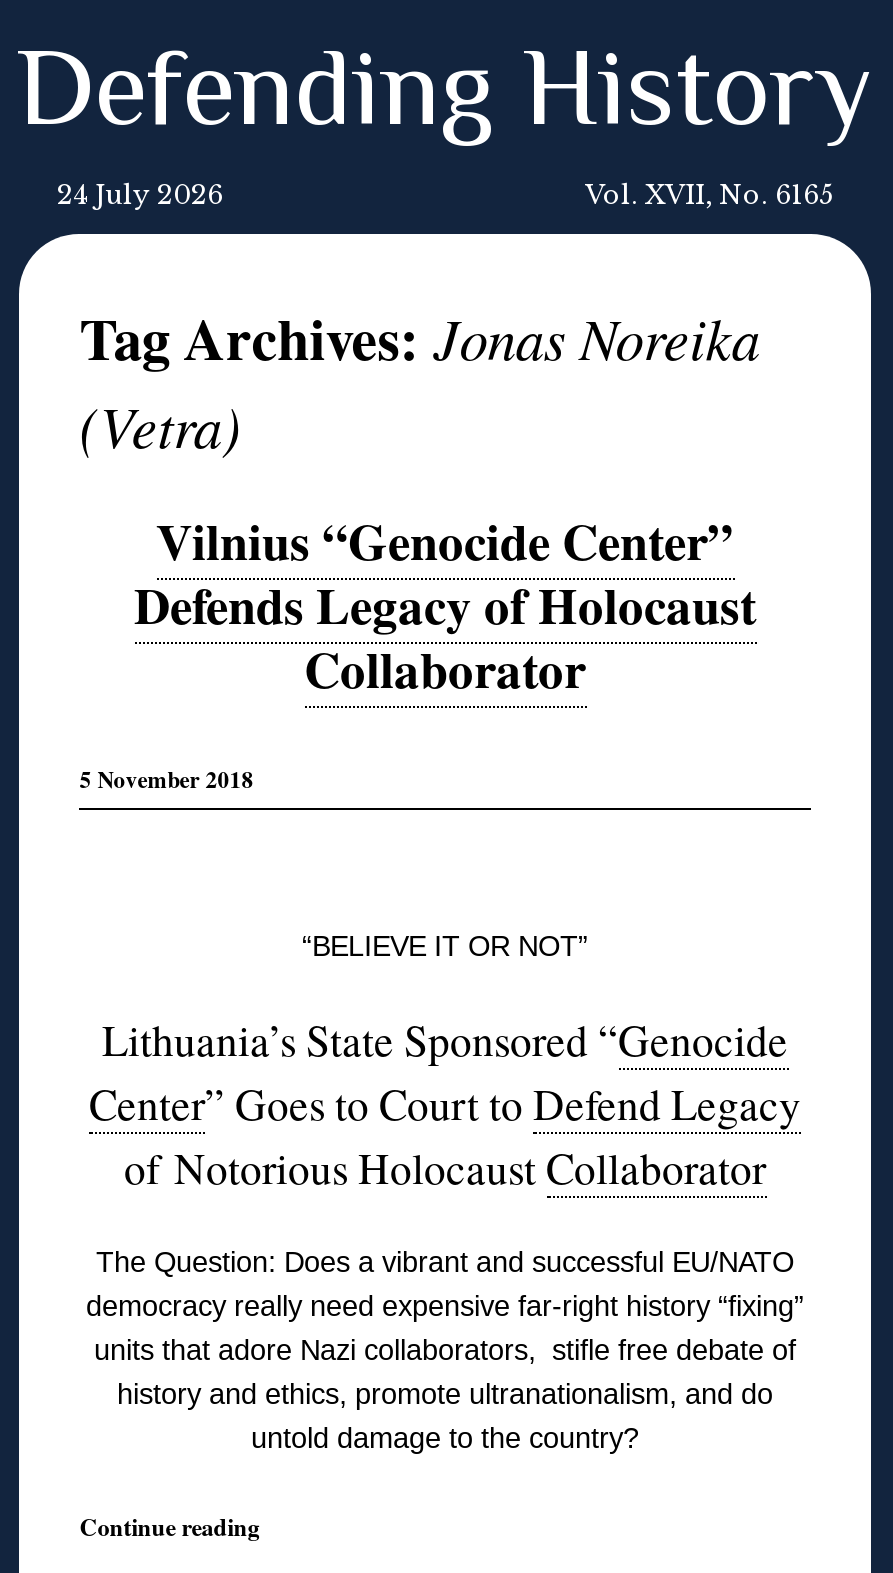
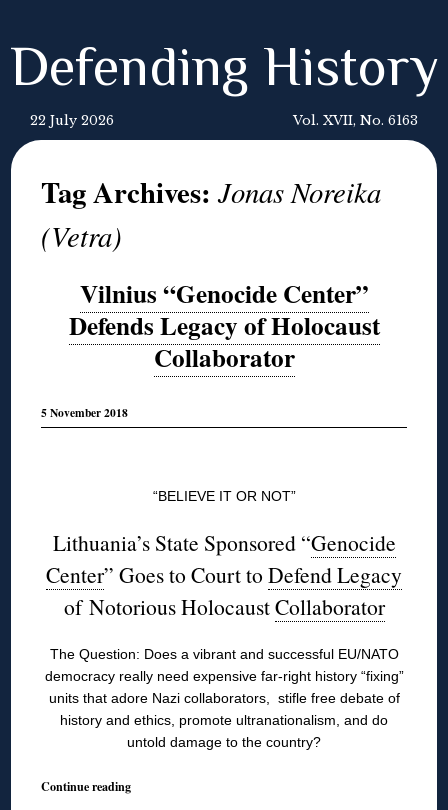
- 24 July 2026
+ 22 July 2026

- Vol. XVII, No. 6165
+ Vol. XVII, No. 6163
